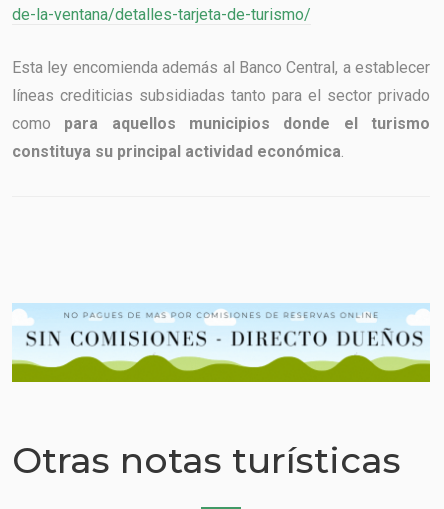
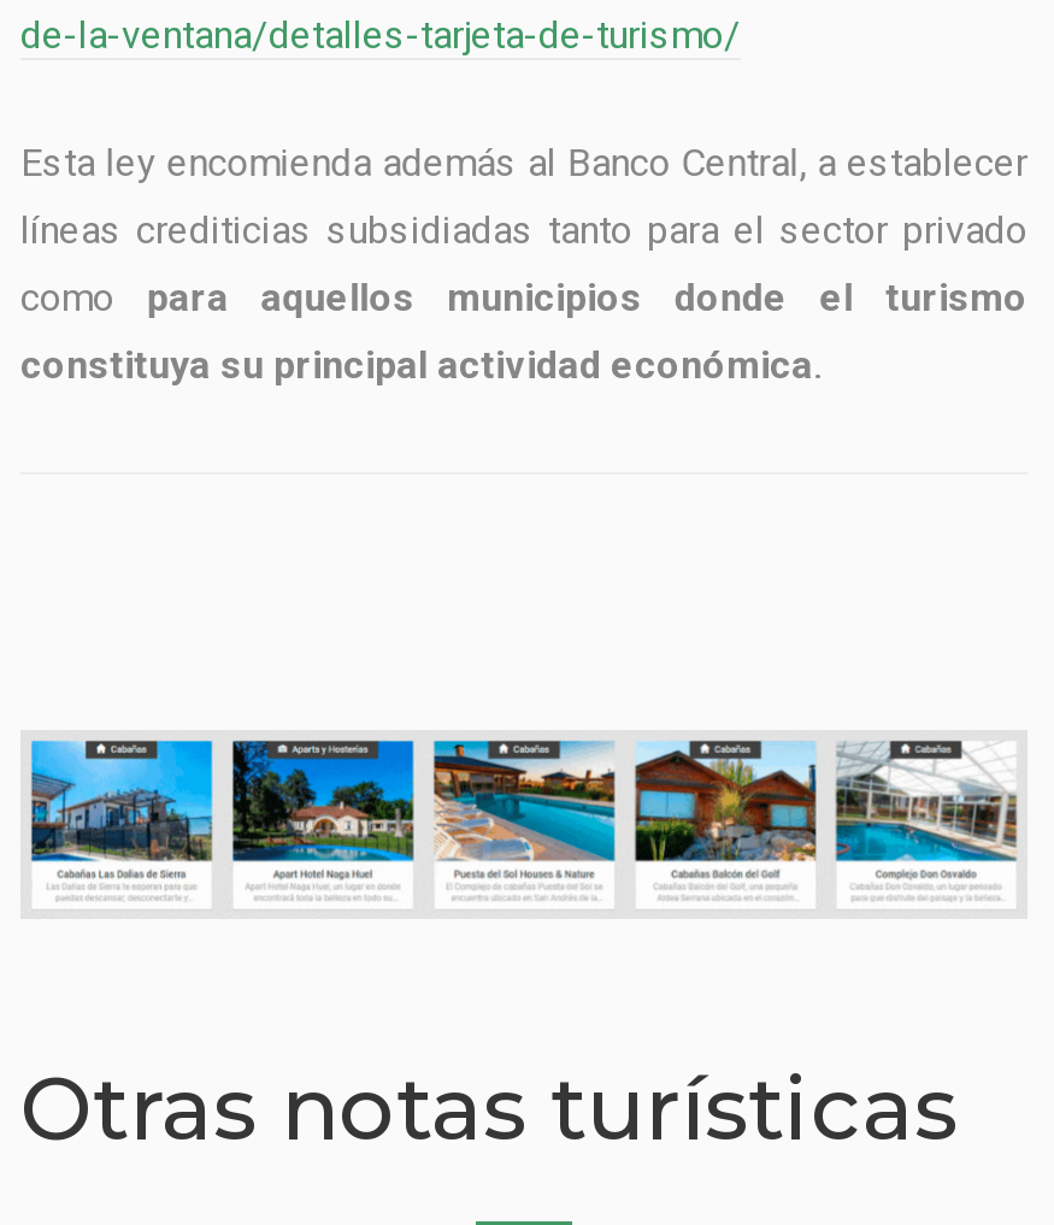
- [image]
+ [image]
